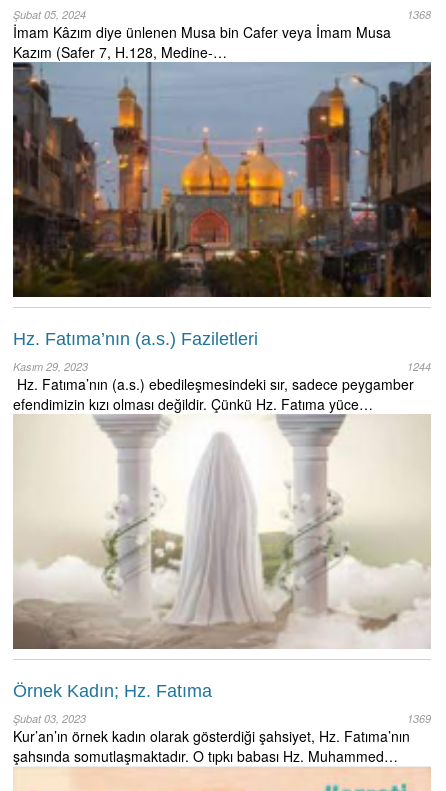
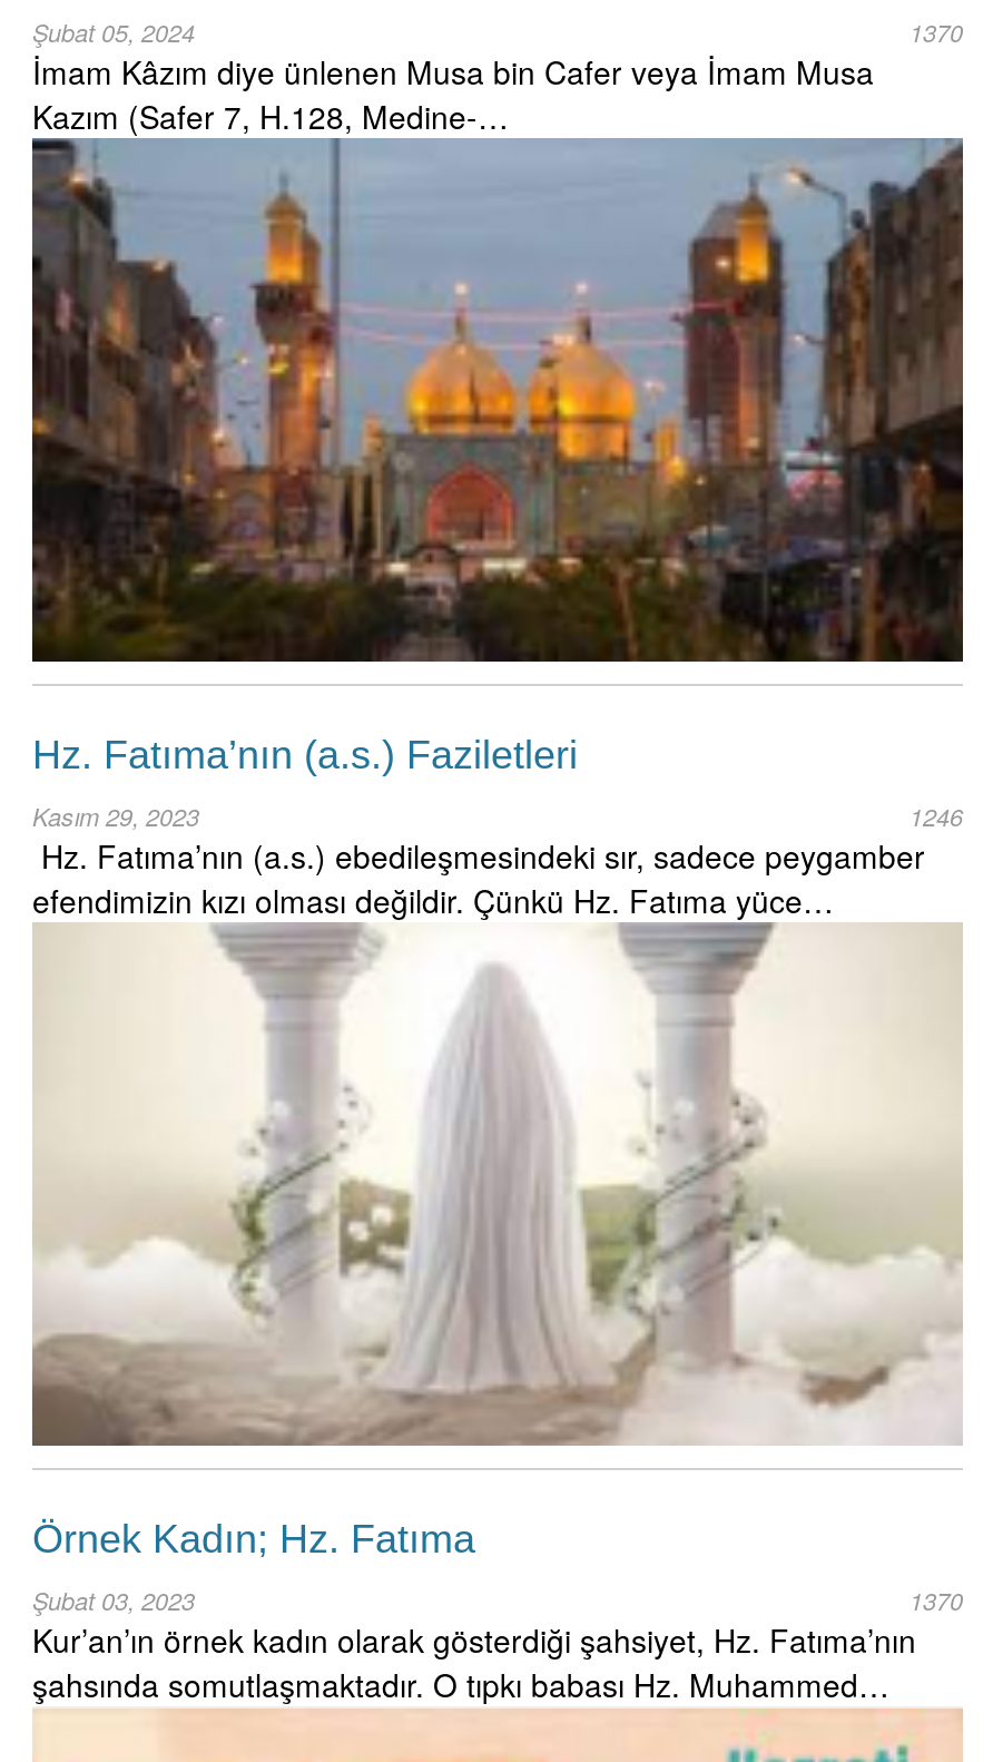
- 1368
+ 1370

- 1244
+ 1246

- 1369
+ 1370
